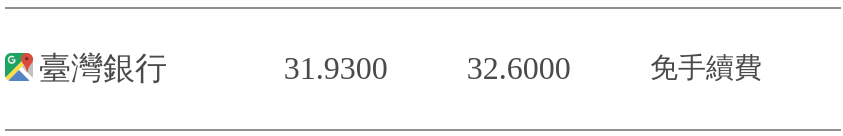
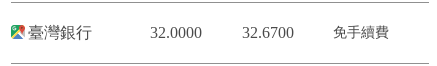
- 31.9300
+ 32.0000

- 32.6000
+ 32.6700
